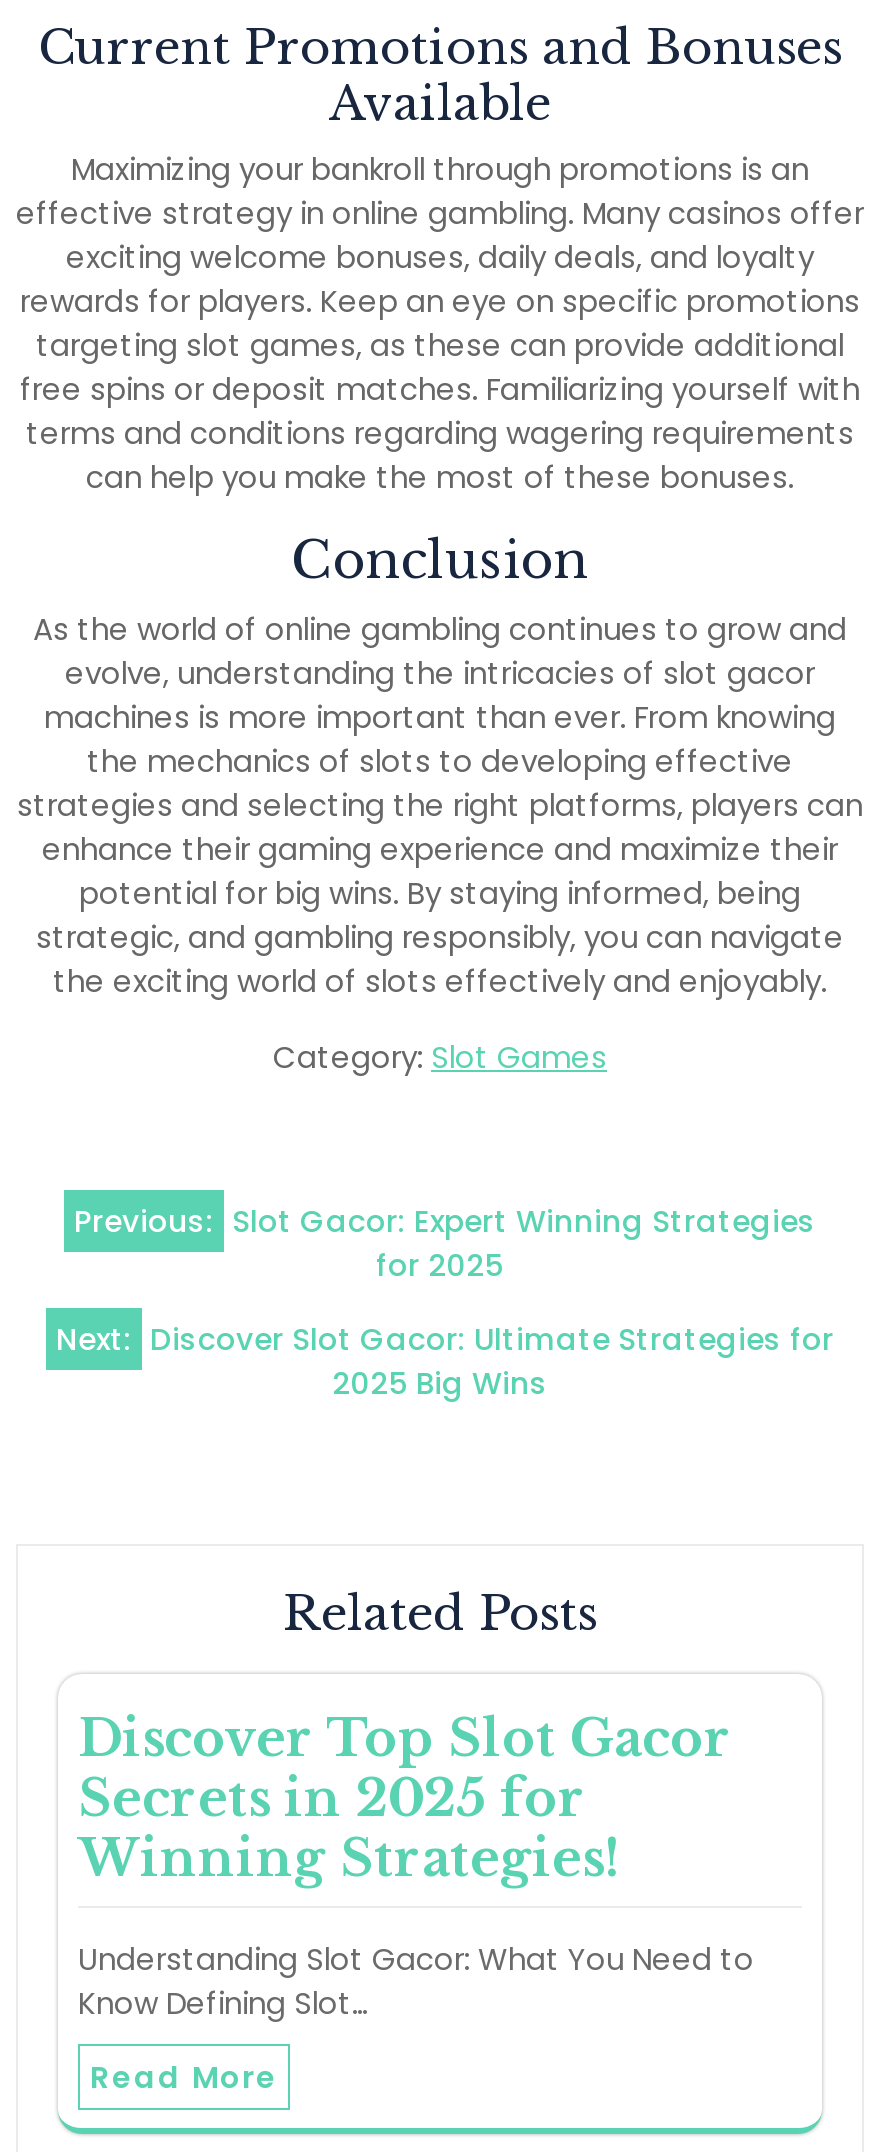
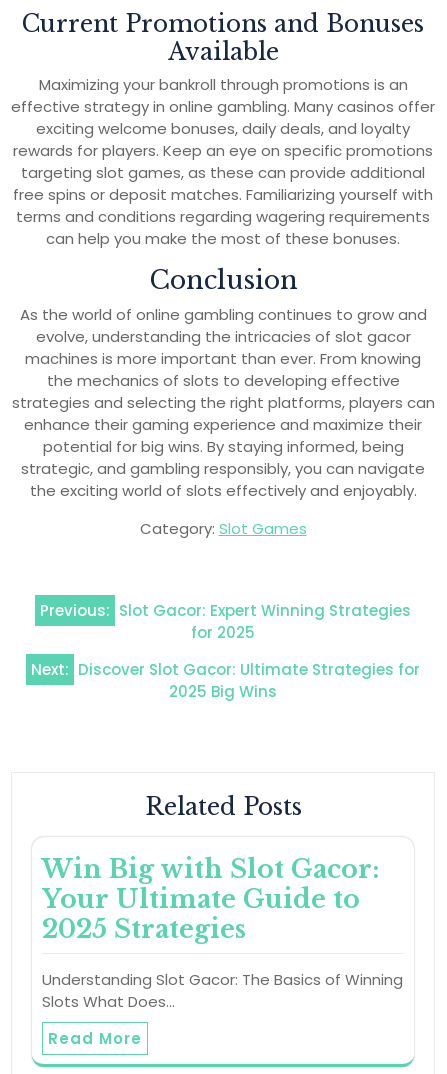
- Discover Top Slot Gacor
- Secrets in 2025 for
- Winning Strategies!
+ Win Big with Slot Gacor:
+ Your Ultimate Guide to
+ 2025 Strategies

- Understanding Slot Gacor: What You Need to
- Know Defining Slot…
+ Understanding Slot Gacor: The Basics of Winning
+ Slots What Does…
